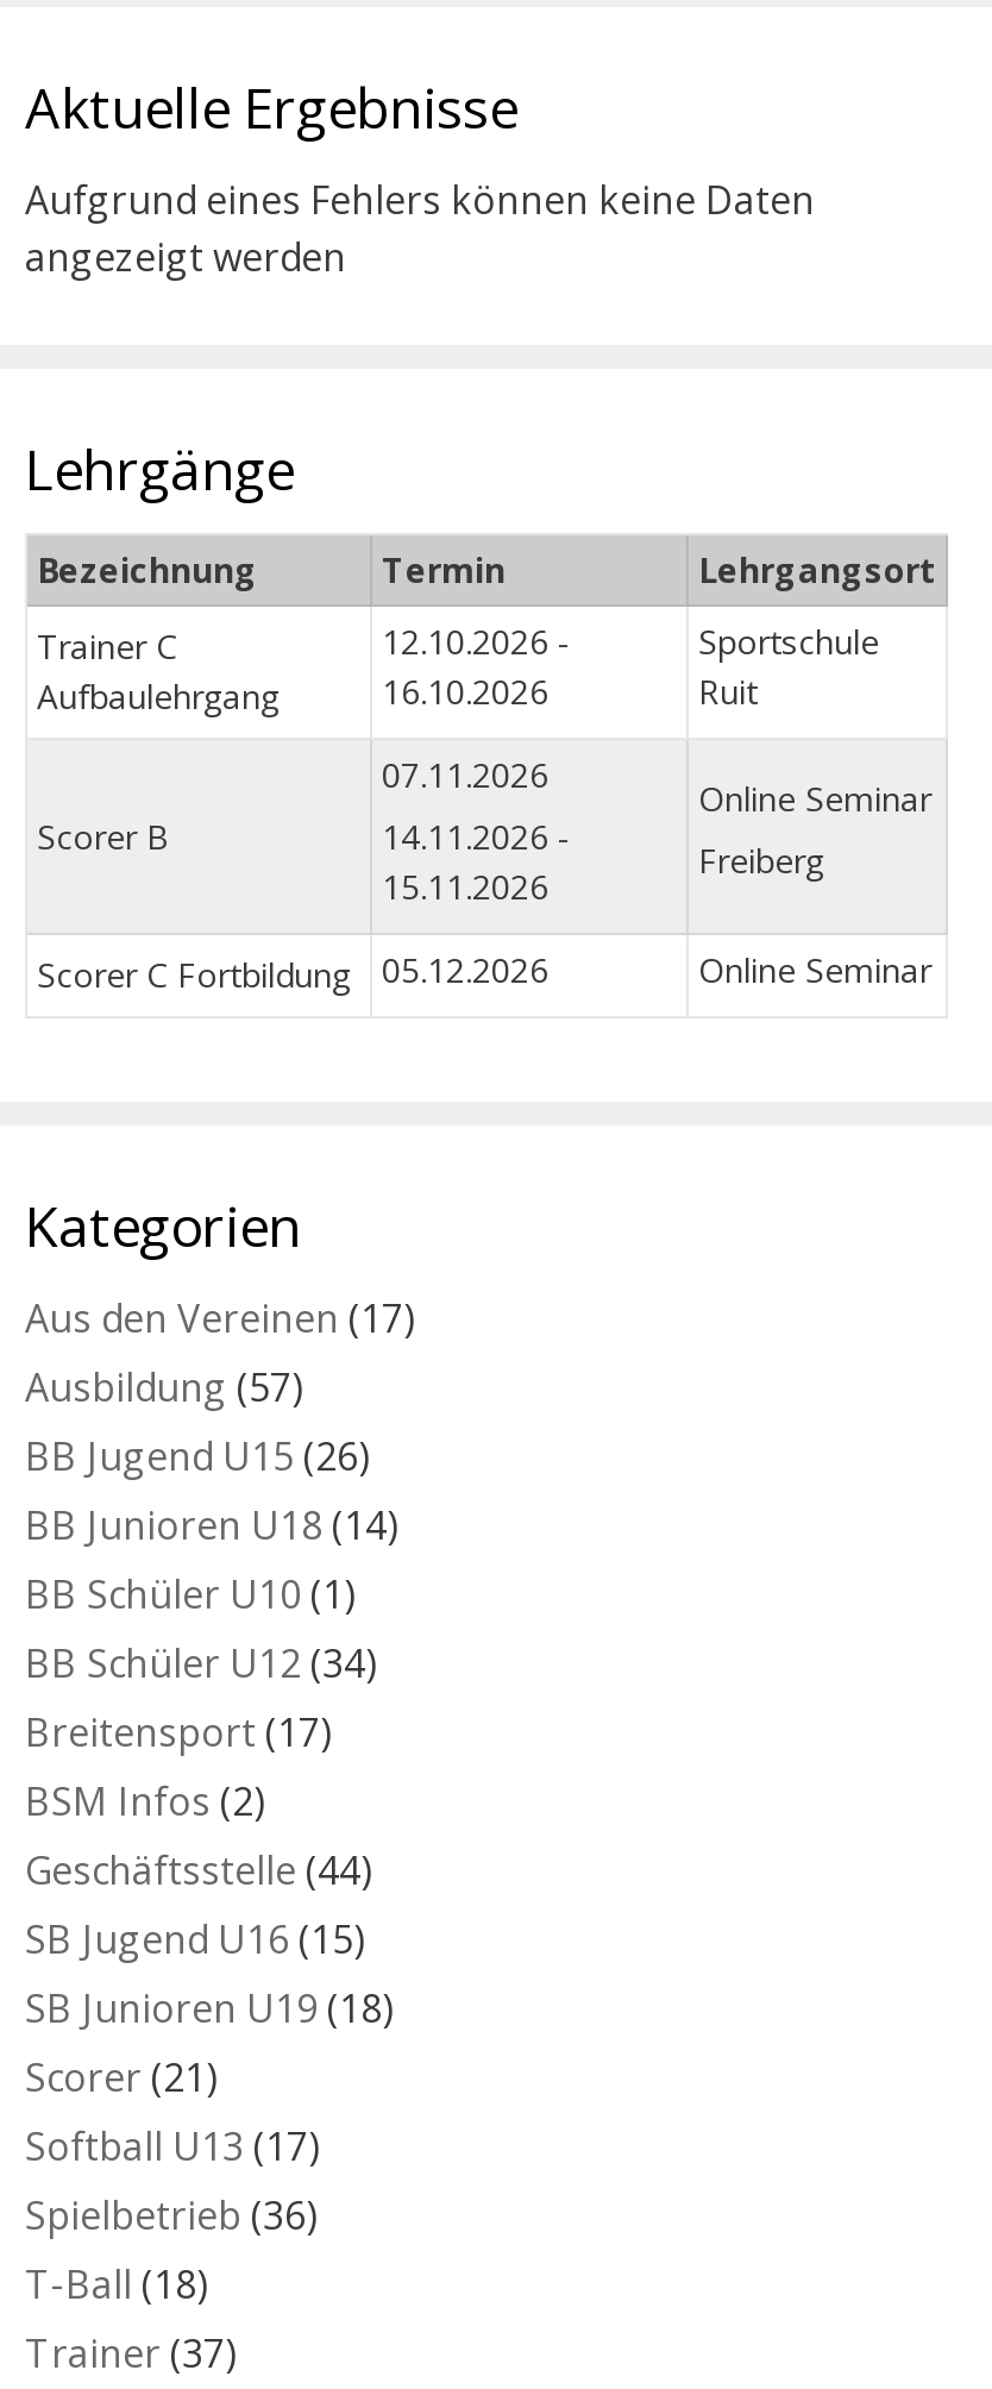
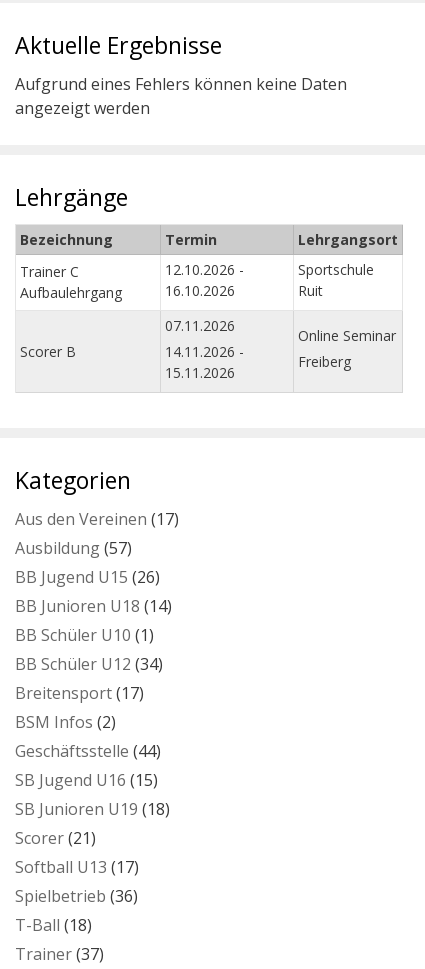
- Scorer C Fortbildung
- 05.12.2026
- Online Seminar
